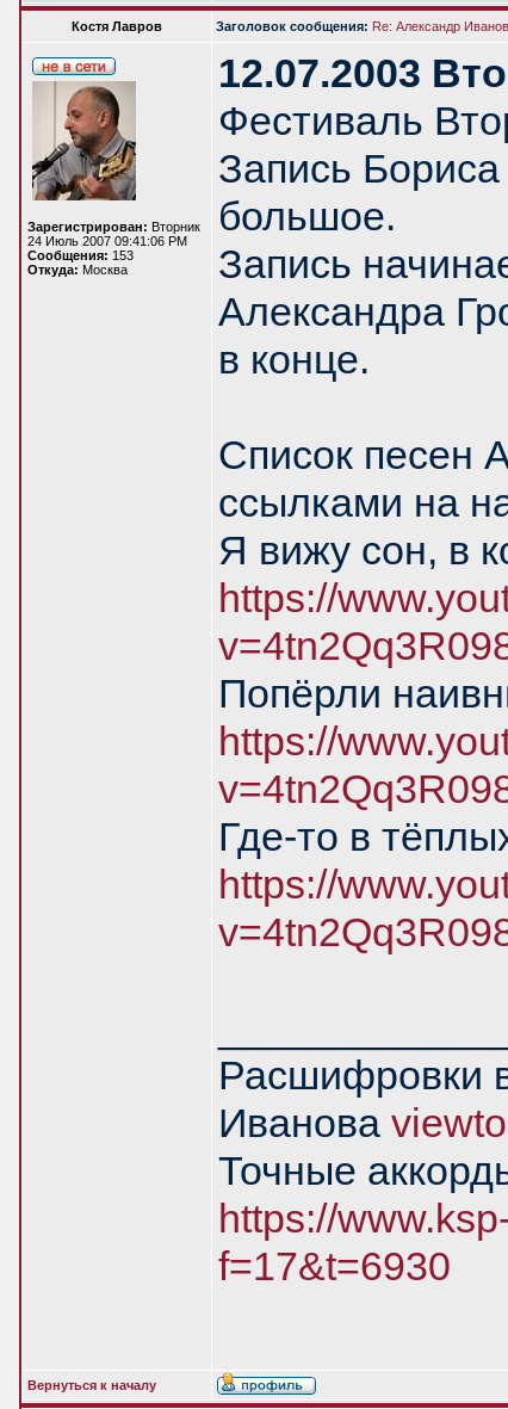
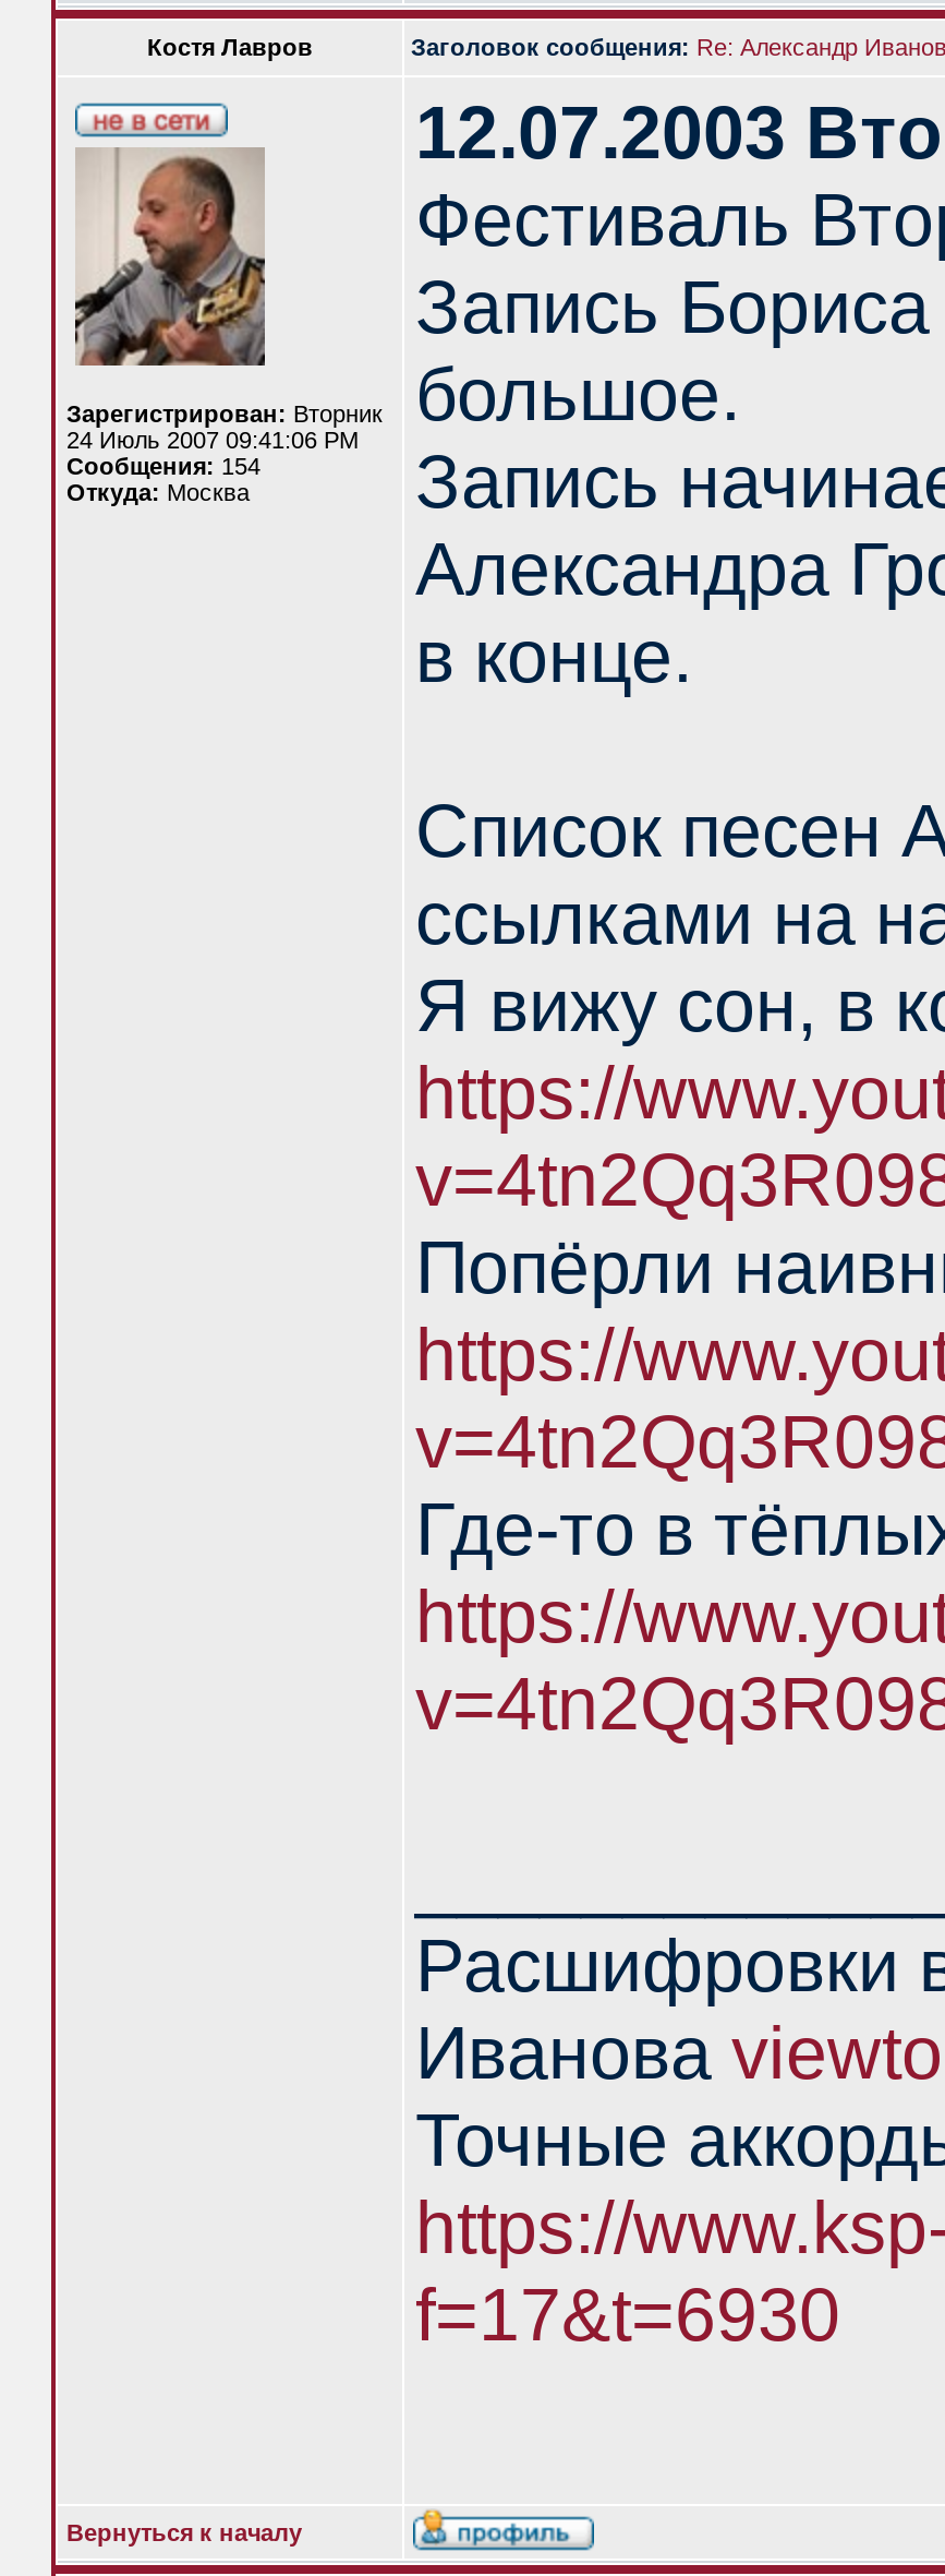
- Сообщения: 153
+ Сообщения: 154
